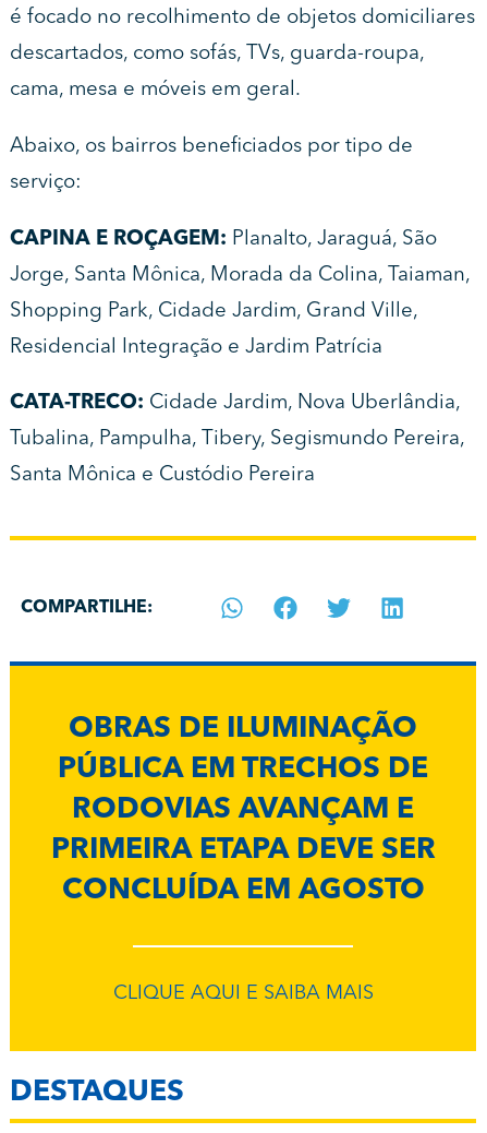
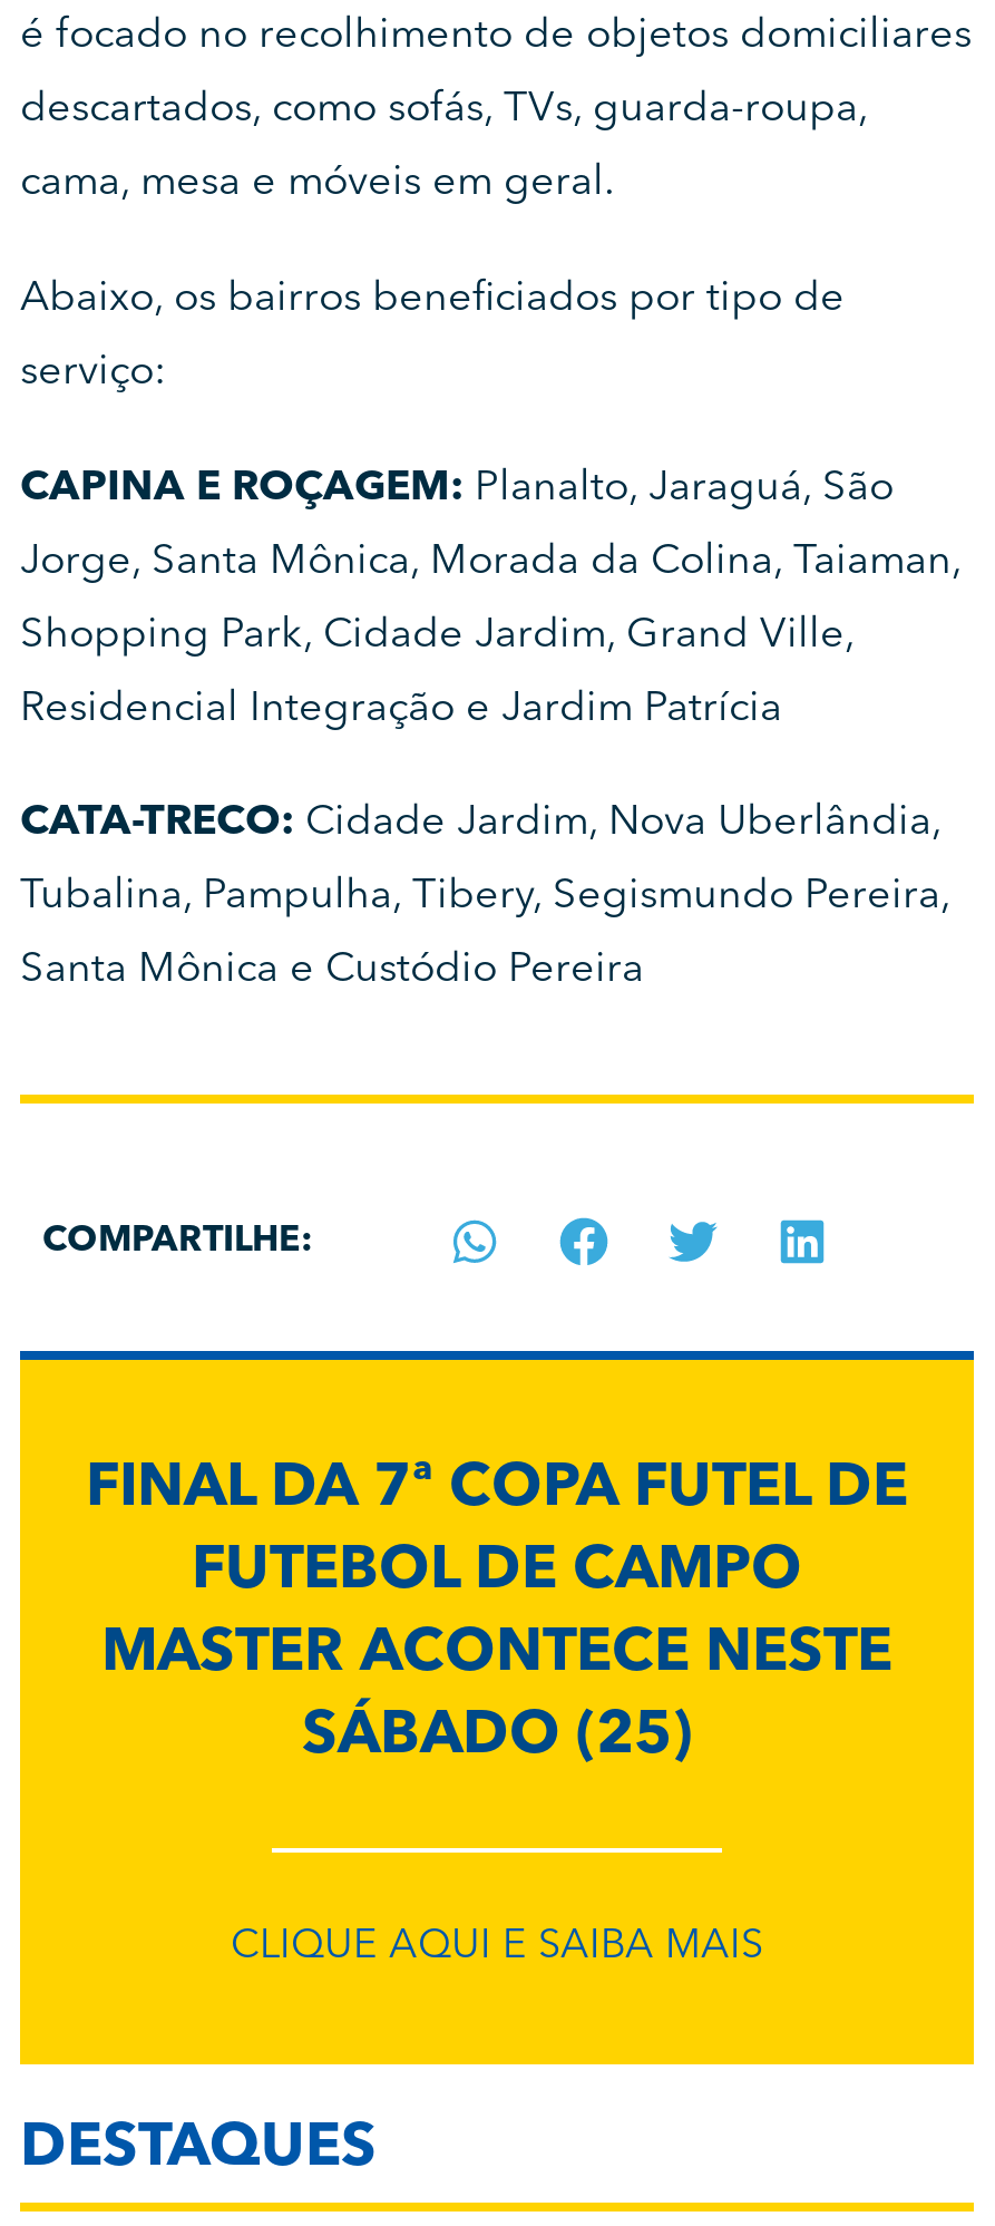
- OBRAS DE ILUMINAÇÃO
- PÚBLICA EM TRECHOS DE
- RODOVIAS AVANÇAM E
- PRIMEIRA ETAPA DEVE SER
- CONCLUÍDA EM AGOSTO
+ FINAL DA 7ª COPA FUTEL DE
+ FUTEBOL DE CAMPO
+ MASTER ACONTECE NESTE
+ SÁBADO (25)
